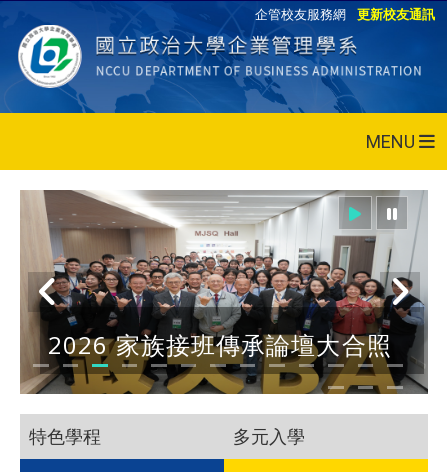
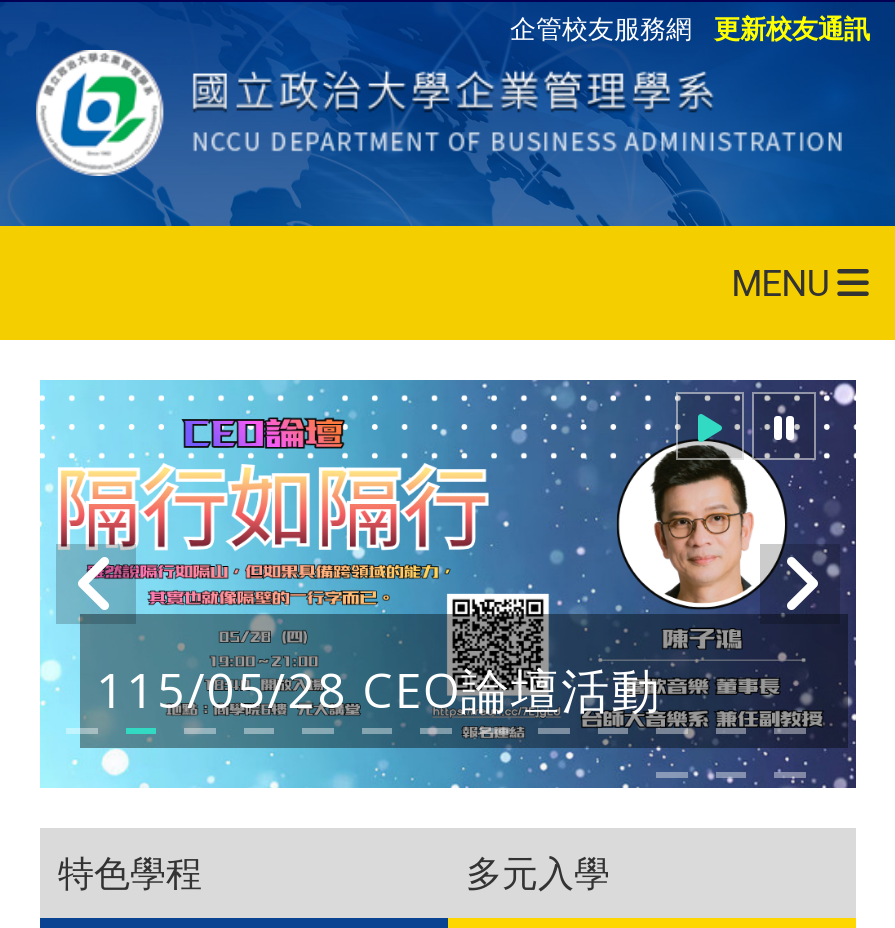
- [image]
- 2026 家族接班傳承論壇大合照
+ [image]
+ 115/05/28 CEO論壇活動
